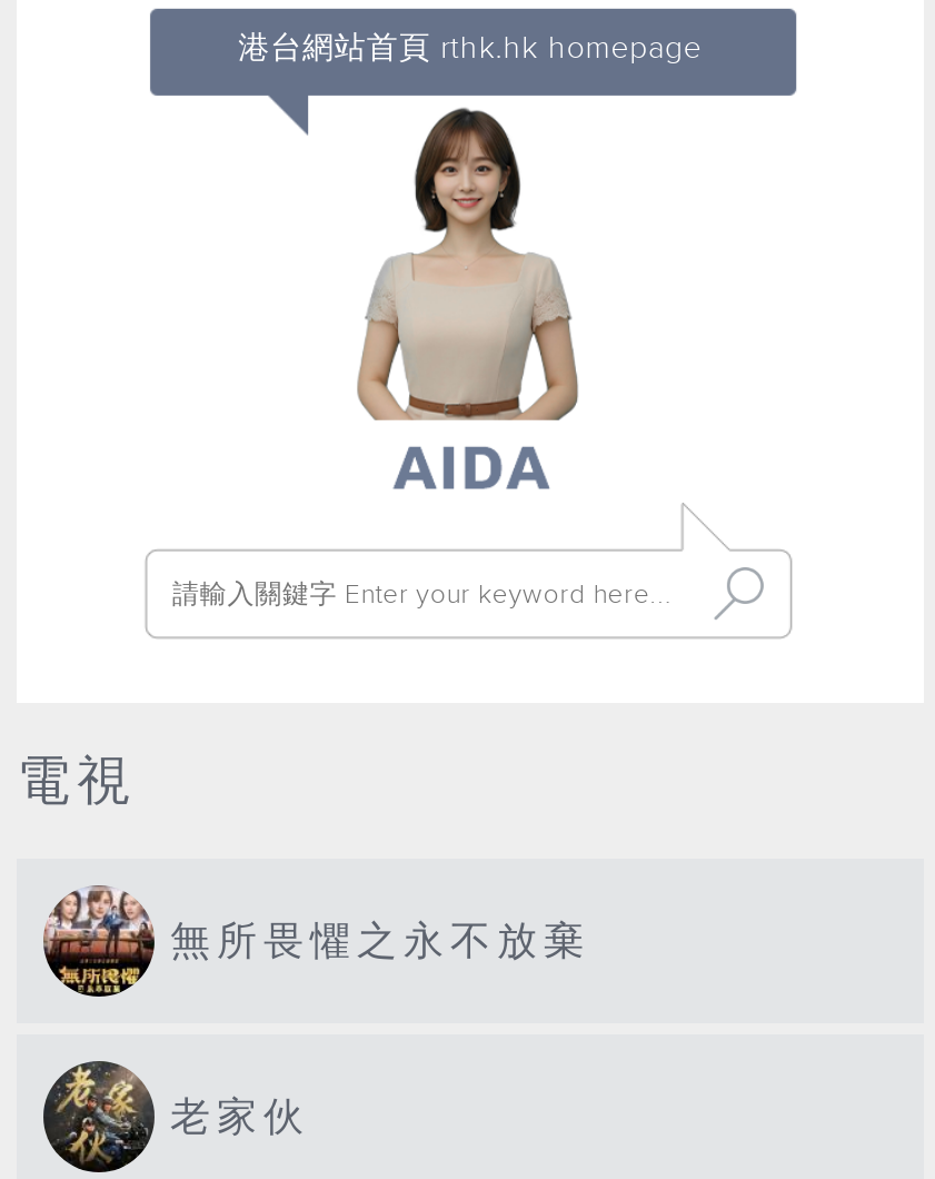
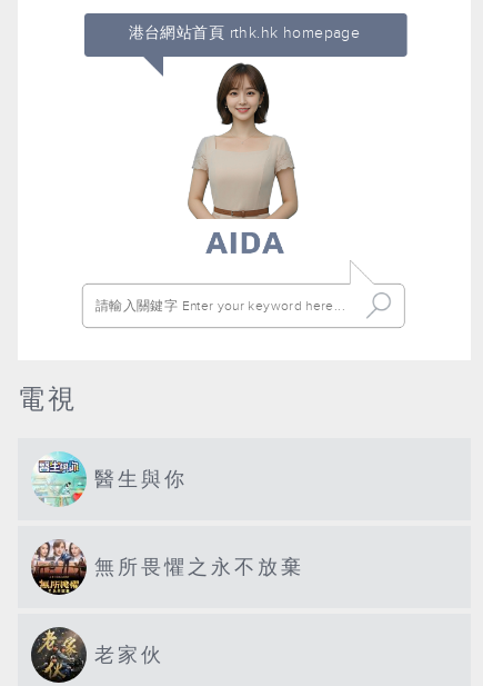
+ [image]
+ 醫生與你
